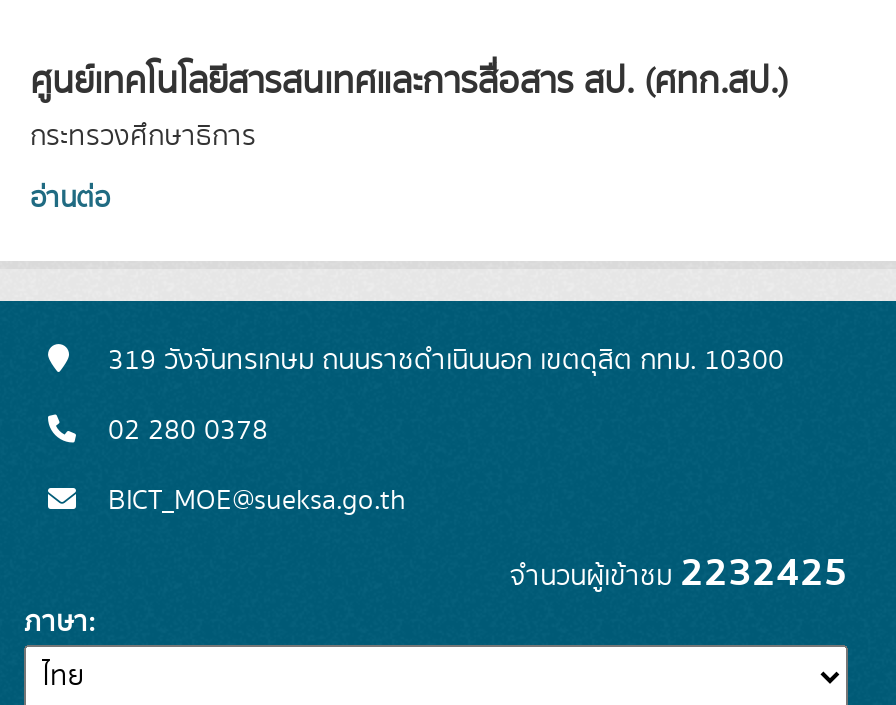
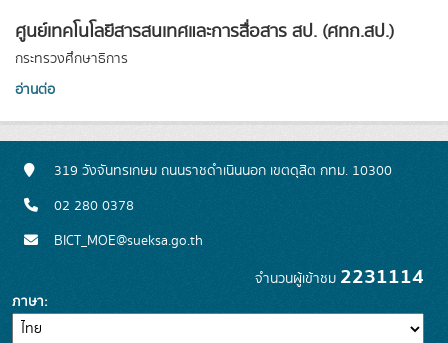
- จำนวนผู้เข้าชม2232425
+ จำนวนผู้เข้าชม2231114
